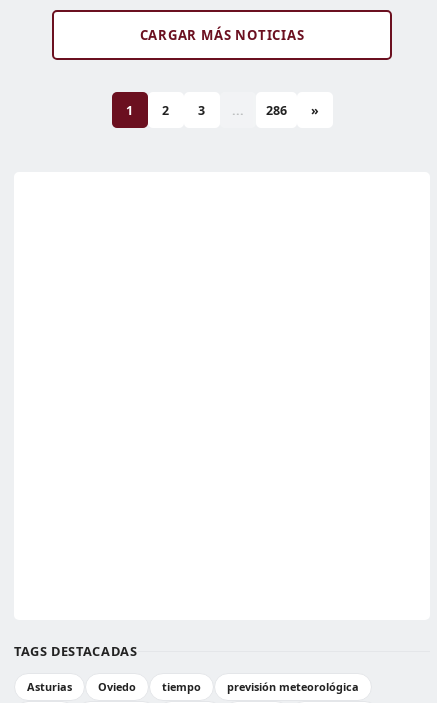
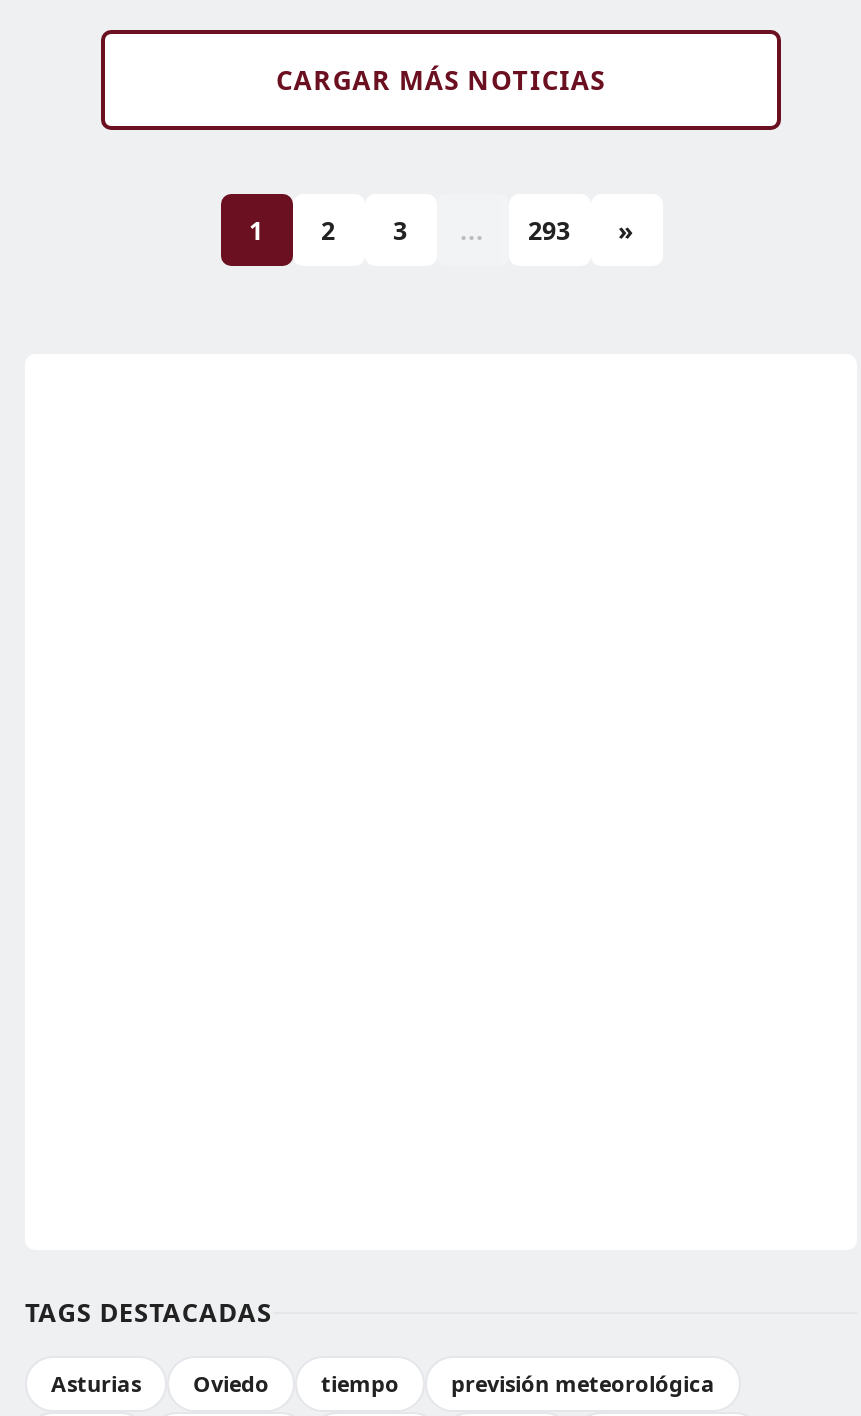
- 286
+ 293
